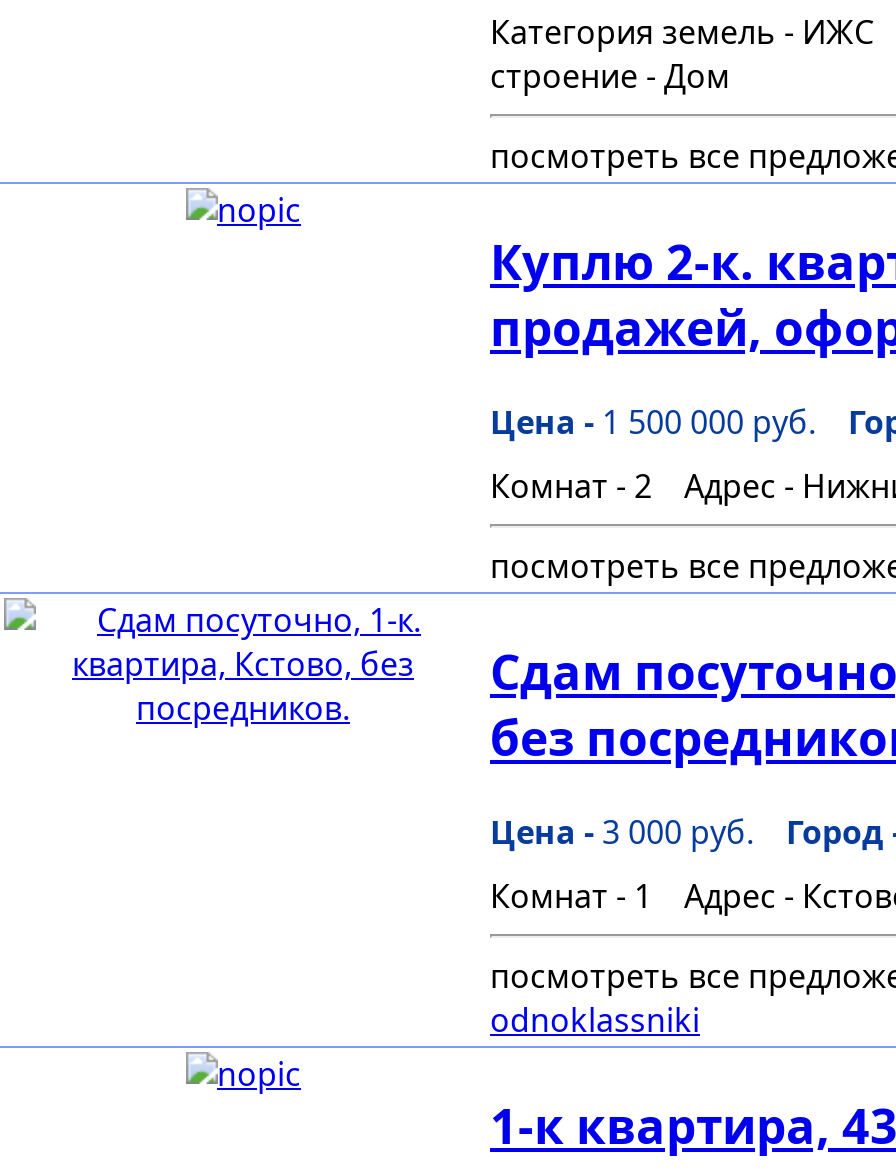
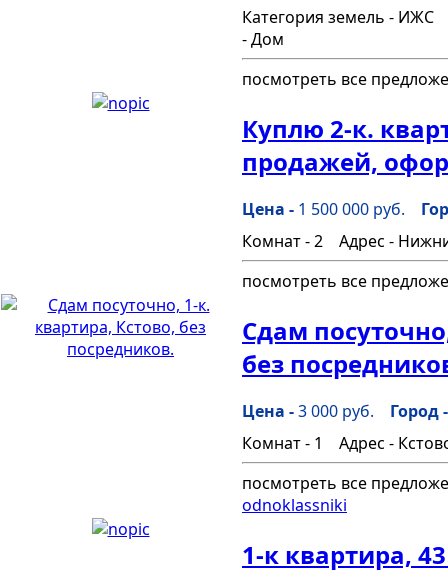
- строение - Дом
+ - Дом
